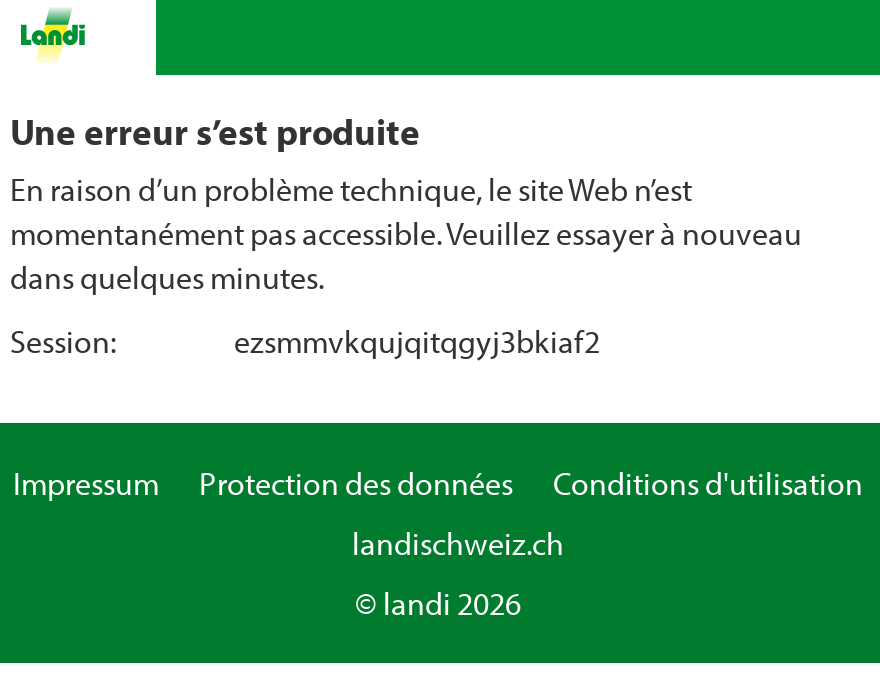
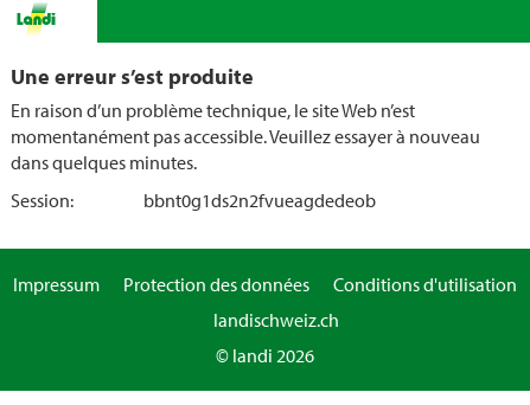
- ezsmmvkqujqitqgyj3bkiaf2
+ bbnt0g1ds2n2fvueagdedeob
